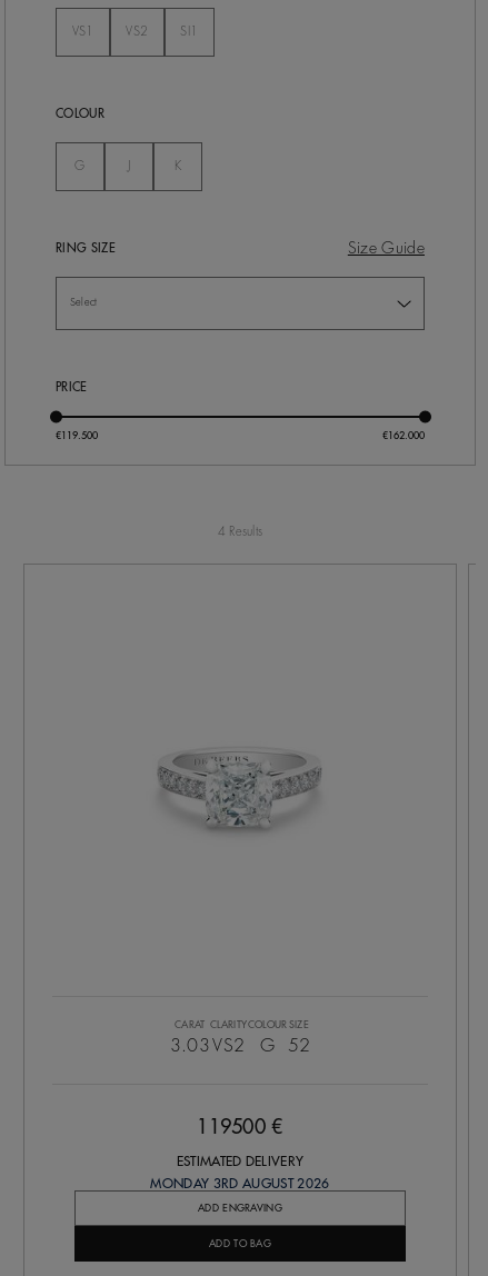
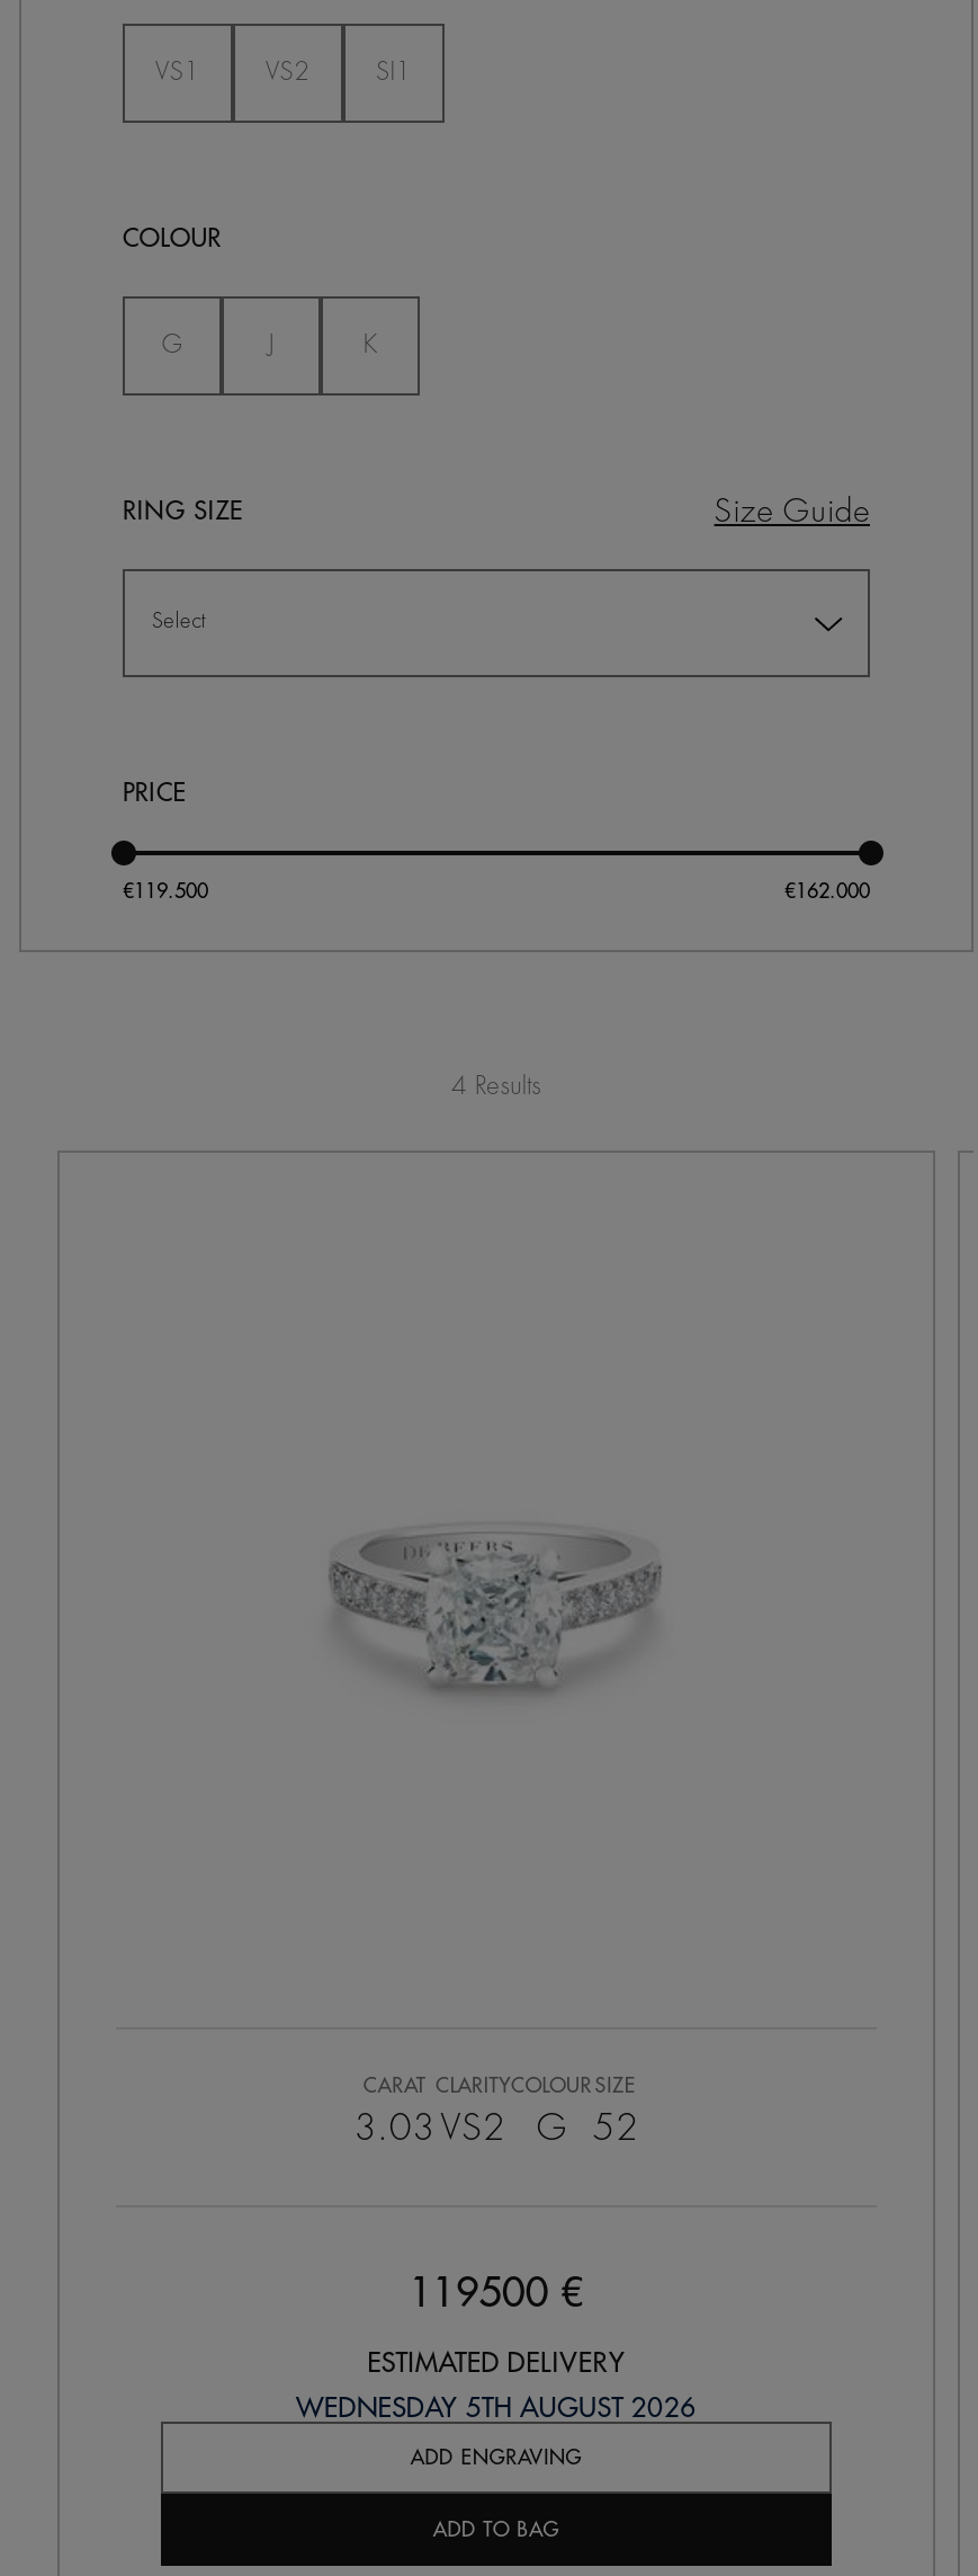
- MONDAY 3RD AUGUST 2026
+ WEDNESDAY 5TH AUGUST 2026
